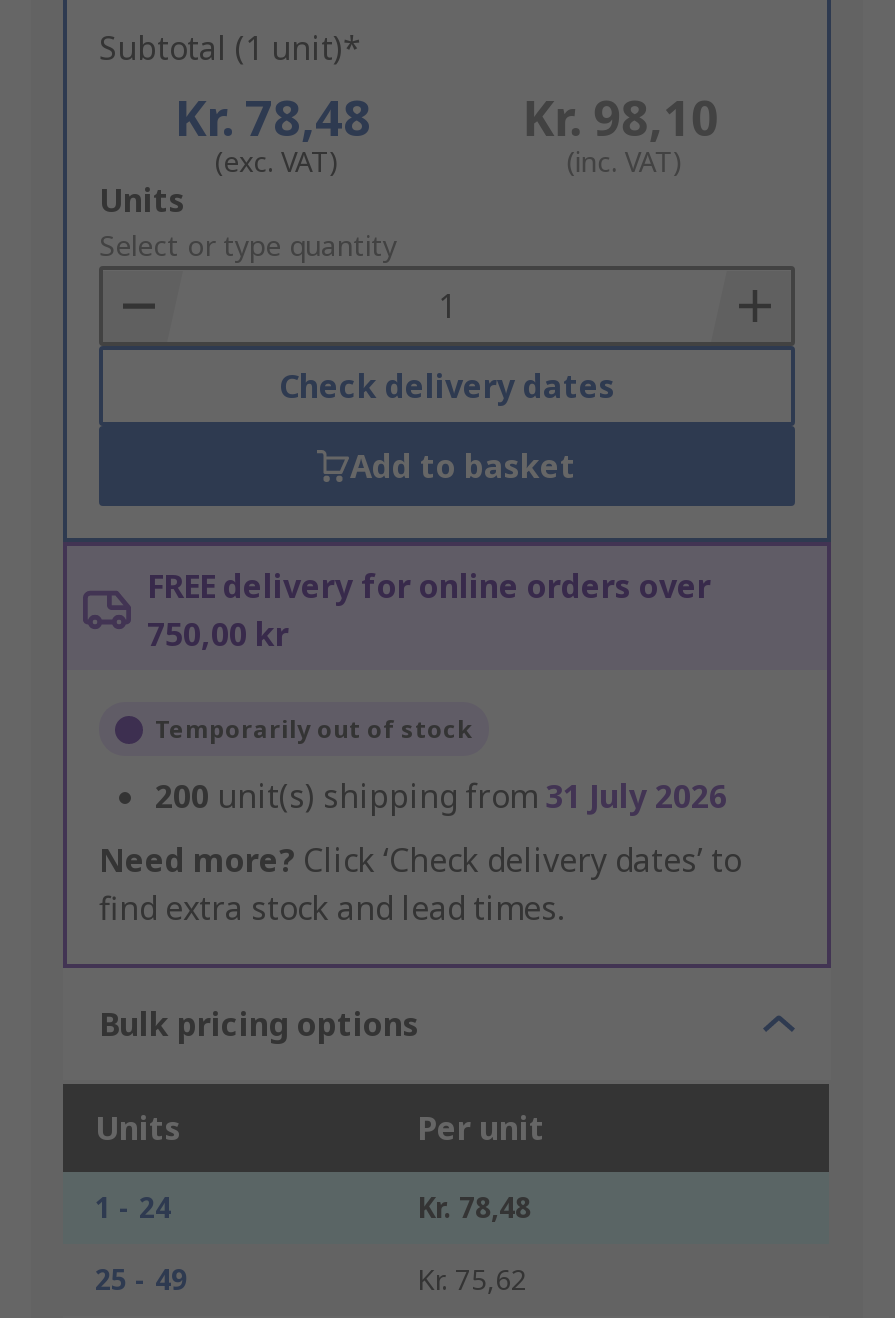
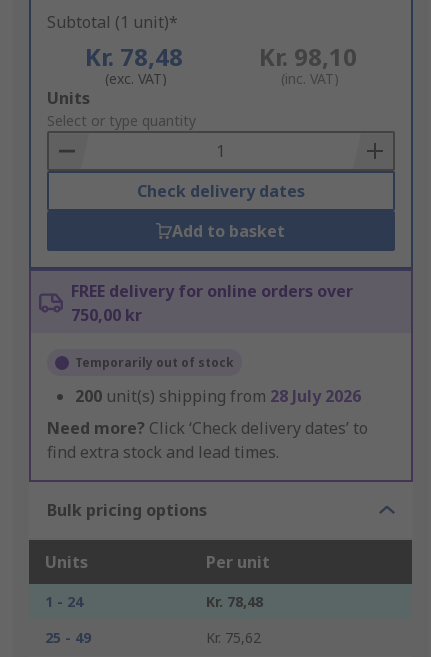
- 200 unit(s) shipping from 31 July 2026
+ 200 unit(s) shipping from 28 July 2026
